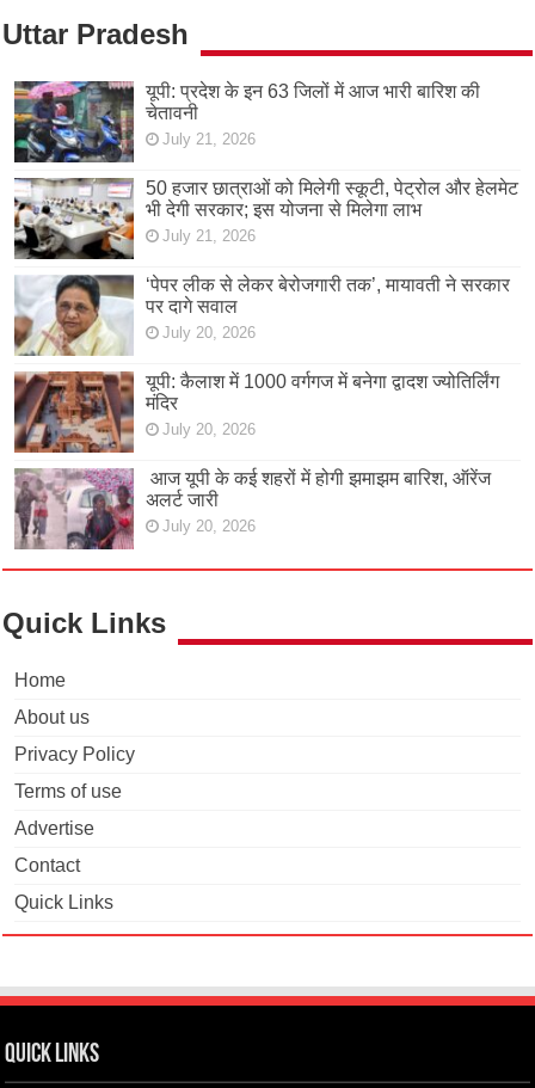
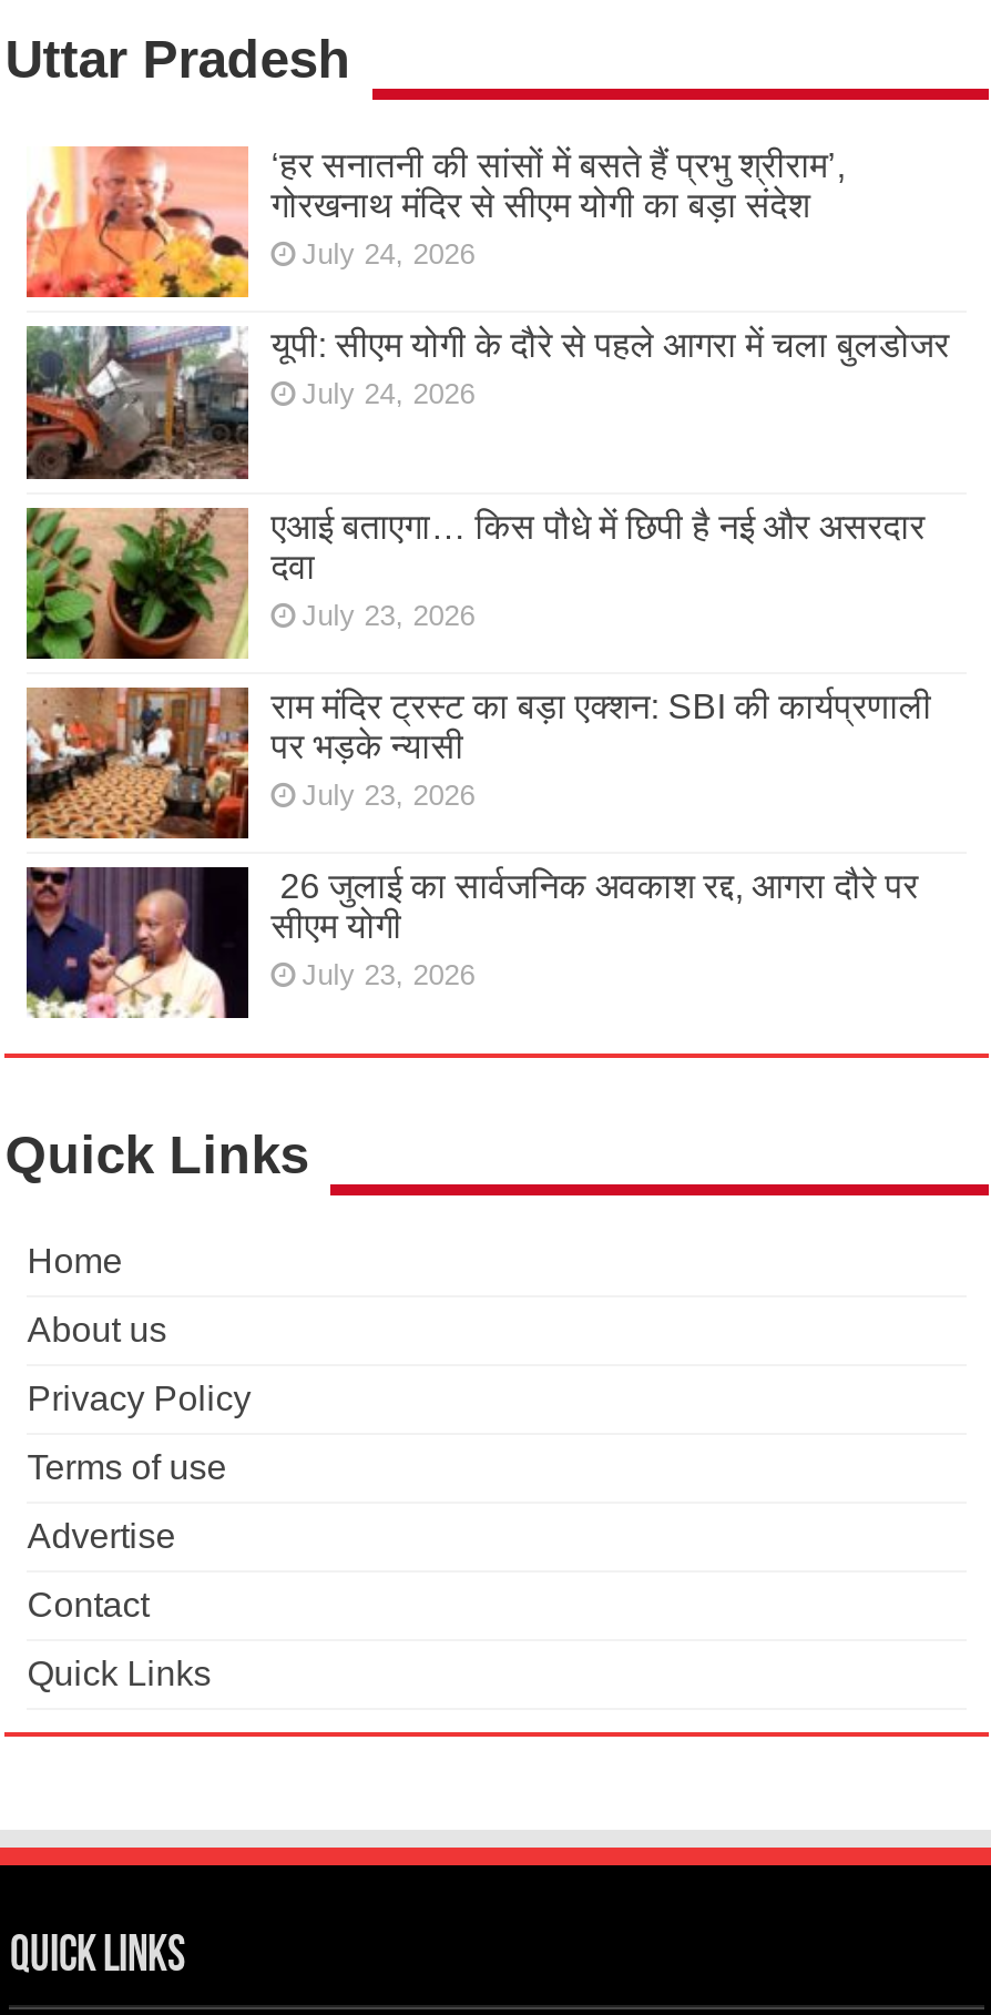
- [image]
- यूपी: प्रदेश के इन 63 जिलों में आज भारी बारिश की
- चेतावनी
- July 21, 2026
+ [image]
+ ‘हर सनातनी की सांसों में बसते हैं प्रभु श्रीराम’,
+ गोरखनाथ मंदिर से सीएम योगी का बड़ा संदेश
+ July 24, 2026

- [image]
- 50 हजार छात्राओं को मिलेगी स्कूटी, पेट्रोल और हेलमेट
- भी देगी सरकार; इस योजना से मिलेगा लाभ
- July 21, 2026
+ [image]
+ यूपी: सीएम योगी के दौरे से पहले आगरा में चला बुलडोजर
+ July 24, 2026

- [image]
- ‘पेपर लीक से लेकर बेरोजगारी तक’, मायावती ने सरकार
- पर दागे सवाल
- July 20, 2026
+ [image]
+ एआई बताएगा… किस पौधे में छिपी है नई और असरदार
+ दवा
+ July 23, 2026

- [image]
- यूपी: कैलाश में 1000 वर्गगज में बनेगा द्वादश ज्योतिर्लिंग
- मंदिर
- July 20, 2026
+ [image]
+ राम मंदिर ट्रस्ट का बड़ा एक्शन: SBI की कार्यप्रणाली
+ पर भड़के न्यासी
+ July 23, 2026

- [image]
- आज यूपी के कई शहरों में होगी झमाझम बारिश, ऑरेंज
- अलर्ट जारी
- July 20, 2026
+ [image]
+ 26 जुलाई का सार्वजनिक अवकाश रद्द, आगरा दौरे पर
+ सीएम योगी
+ July 23, 2026
